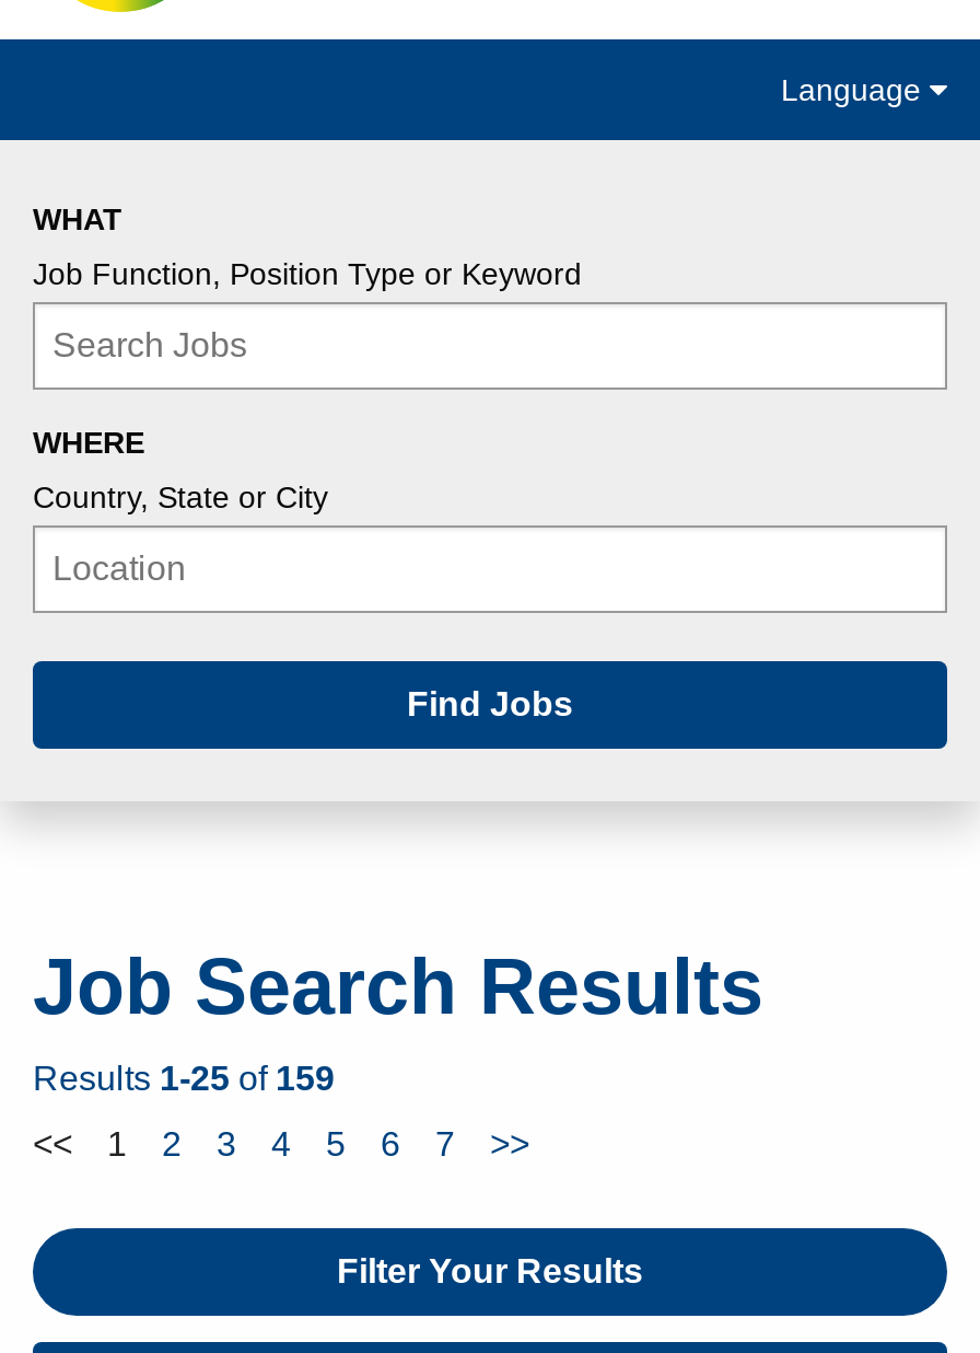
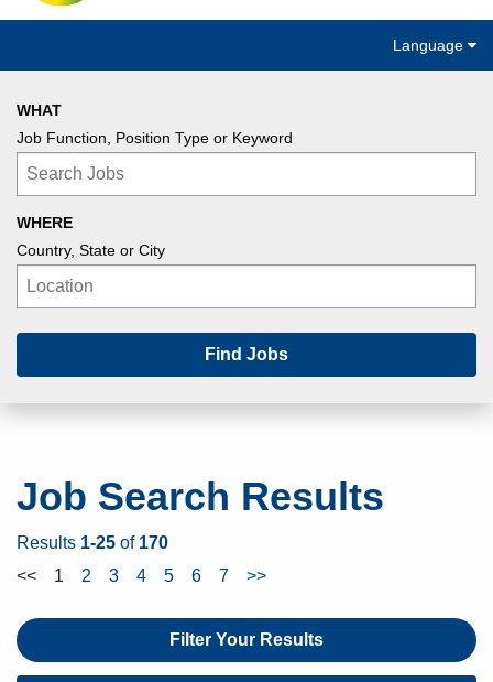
- Results 1-25 of 159
+ Results 1-25 of 170
